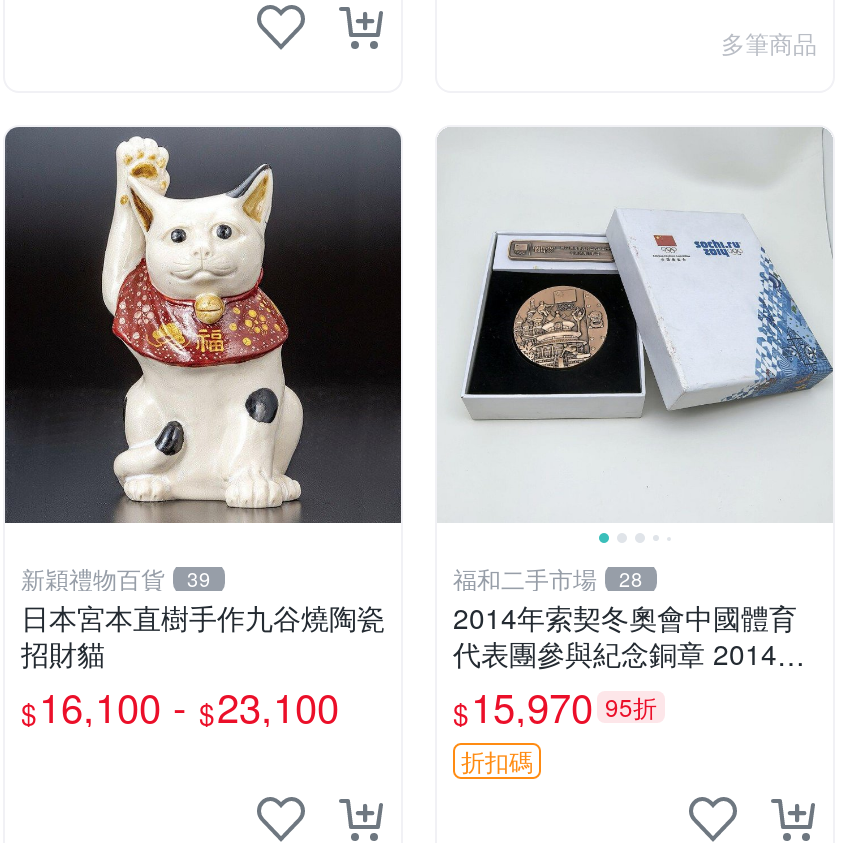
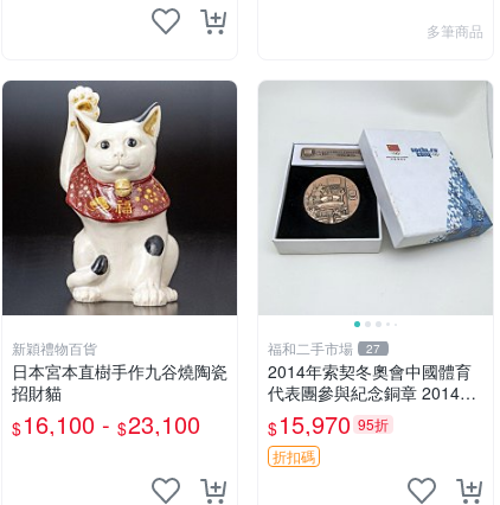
- 39

- 福和二手市場 28
+ 福和二手市場 27
